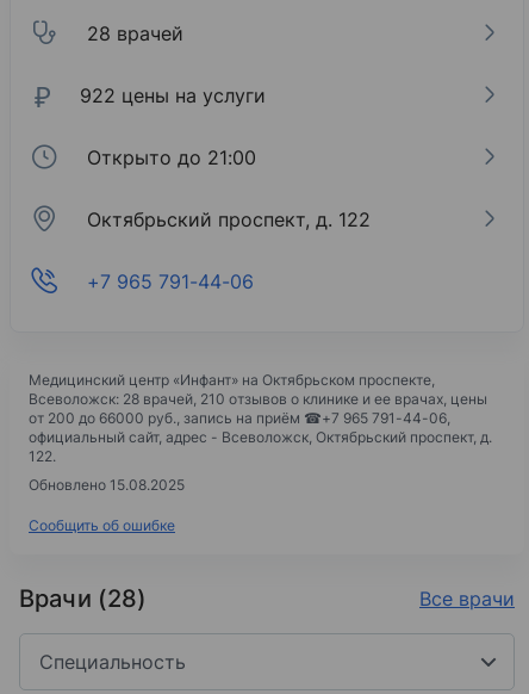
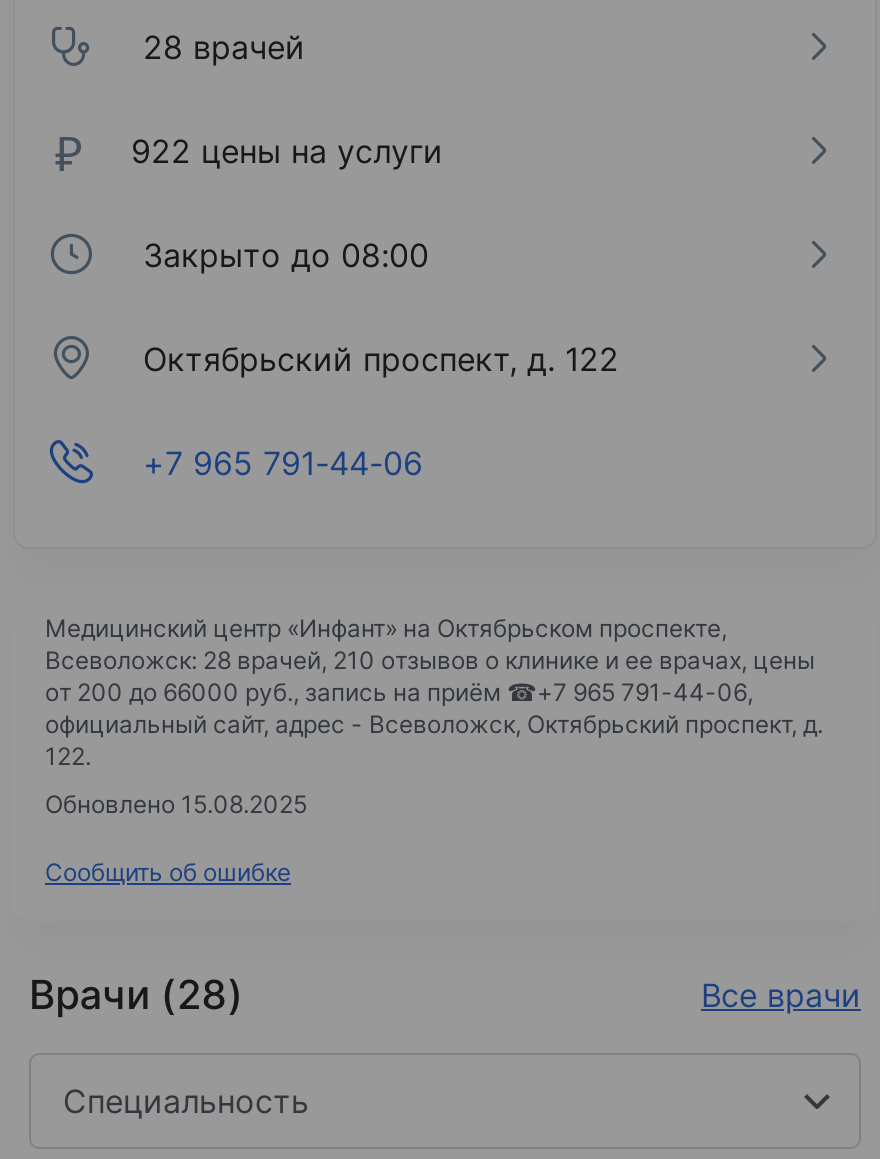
- Открыто до 21:00
+ Закрыто до 08:00
